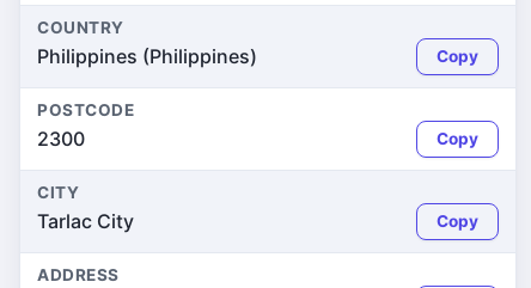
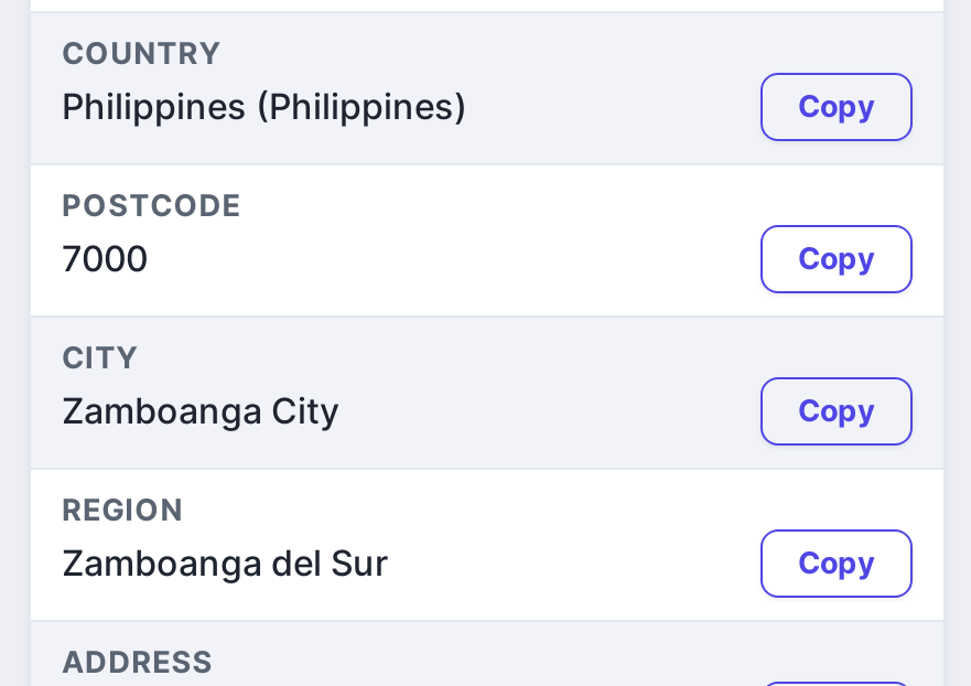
- 2300
+ 7000

- Tarlac City
+ Zamboanga City
+ Copy
+ REGION
+ Zamboanga del Sur
